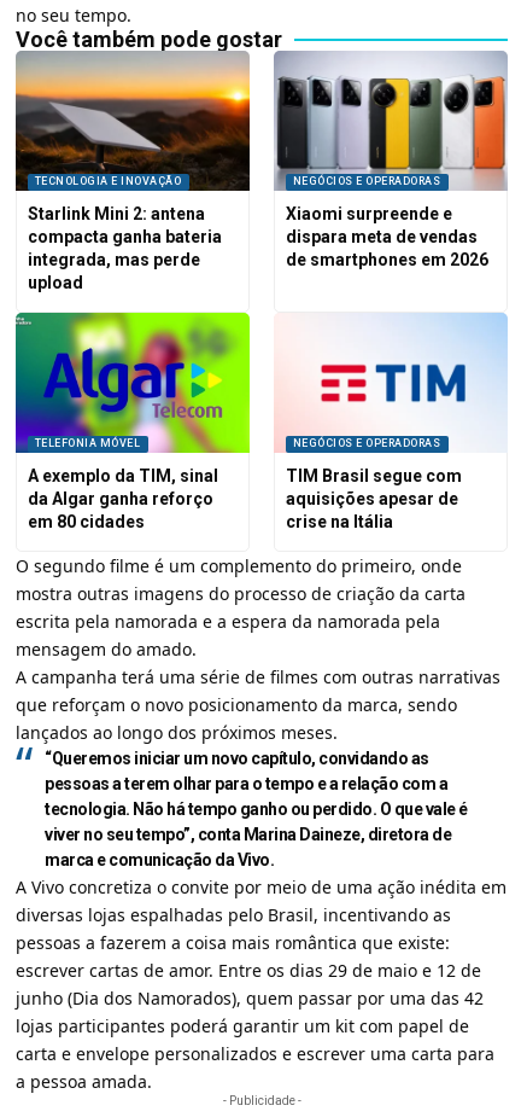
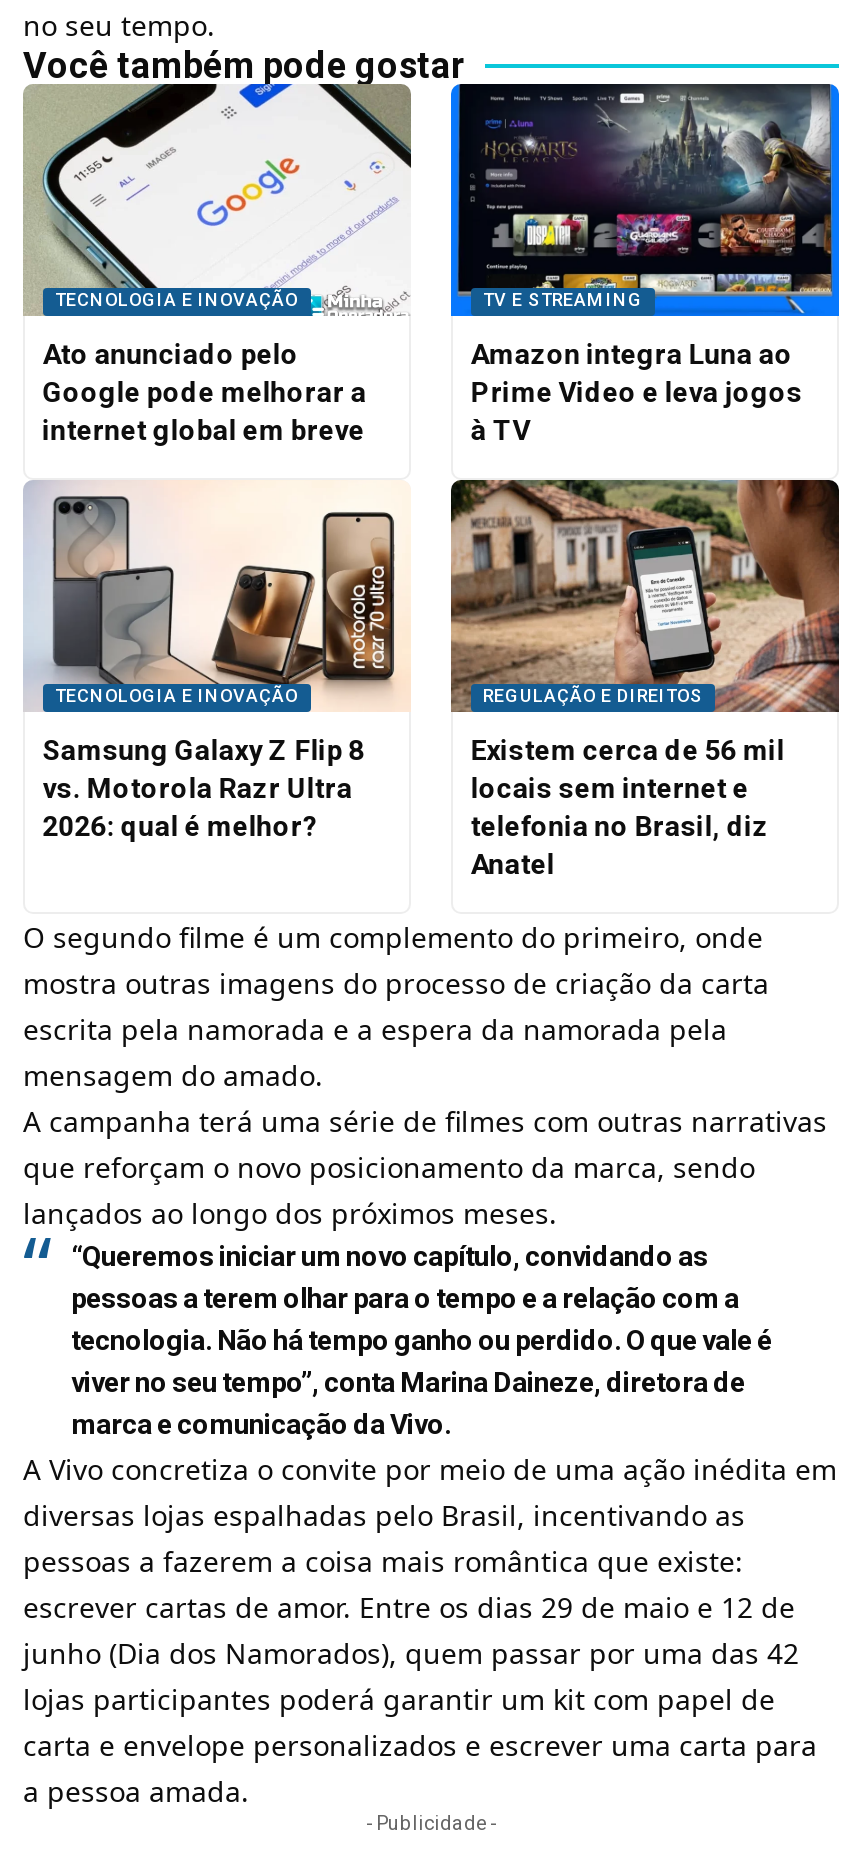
- [image]
- Starlink Mini 2: antena
- compacta ganha bateria
- integrada, mas perde
- upload
+ [image]
+ Ato anunciado pelo
+ Google pode melhorar a
+ internet global em breve

- [image]
- NEGÓCIOS E OPERADORAS
+ [image]
+ TV E STREAMING

- Xiaomi surpreende e
- dispara meta de vendas
- de smartphones em 2026
+ Amazon integra Luna ao
+ Prime Video e leva jogos
+ à TV

- [image]
- TELEFONIA MÓVEL
+ [image]
+ TECNOLOGIA E INOVAÇÃO

- [image]
- NEGÓCIOS E OPERADORAS
+ [image]
+ REGULAÇÃO E DIREITOS

- A exemplo da TIM, sinal
- da Algar ganha reforço
- em 80 cidades
+ Samsung Galaxy Z Flip 8
+ vs. Motorola Razr Ultra
+ 2026: qual é melhor?

- TIM Brasil segue com
- aquisições apesar de
- crise na Itália
+ Existem cerca de 56 mil
+ locais sem internet e
+ telefonia no Brasil, diz
+ Anatel
